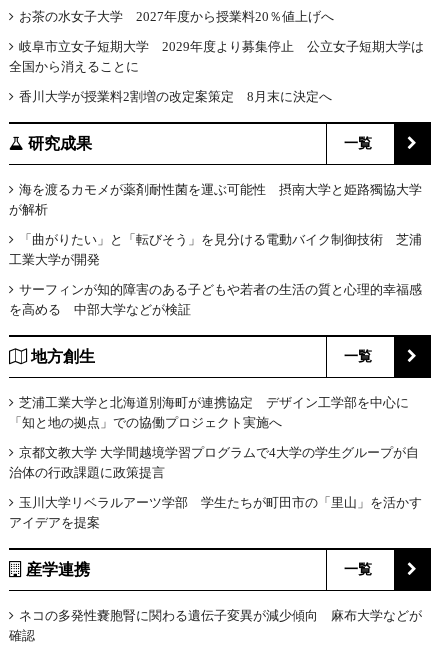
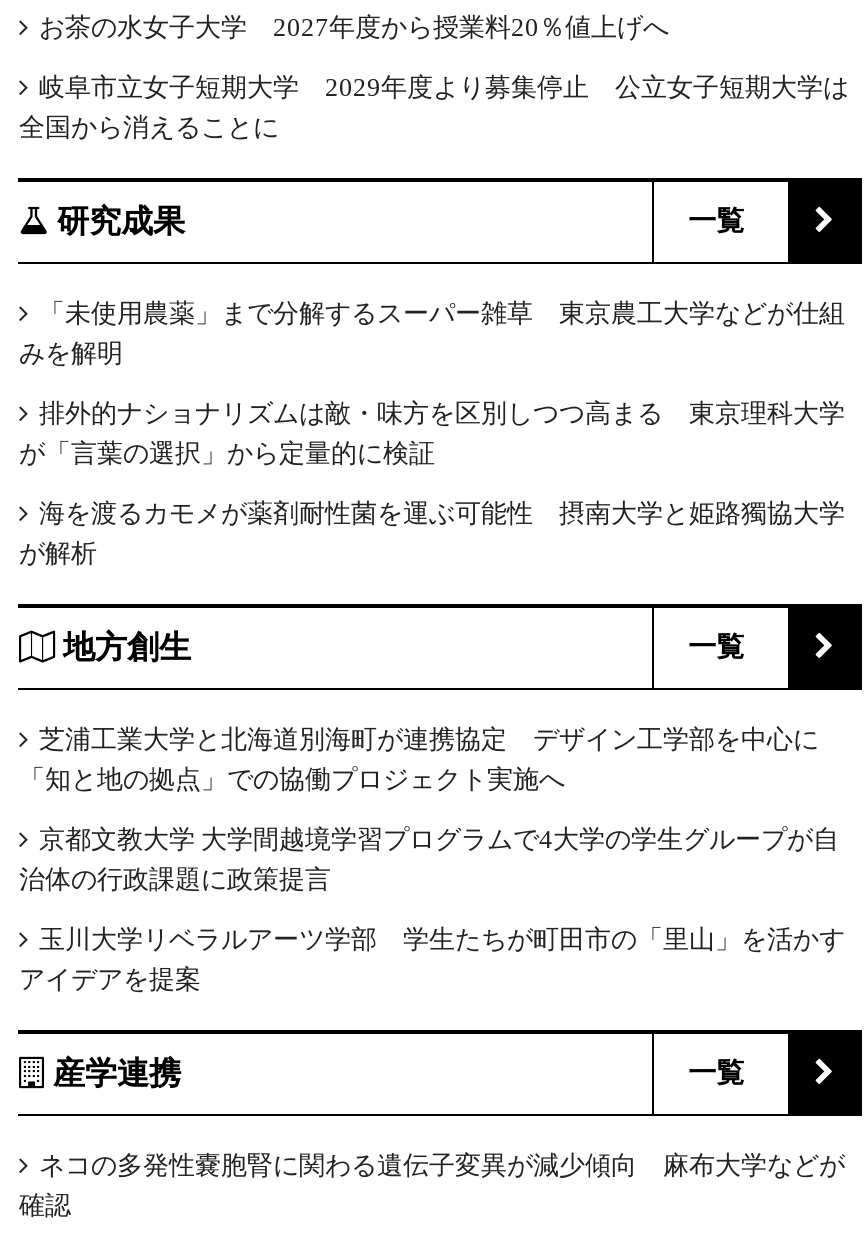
- 香川大学が授業料2割増の改定案策定 8月末に決定へ

+ 「未使用農薬」まで分解するスーパー雑草 東京農工大学などが仕組
+ みを解明
+ 排外的ナショナリズムは敵・味方を区別しつつ高まる 東京理科大学
+ が「言葉の選択」から定量的に検証

moved down: 海を渡るカモメが薬剤耐性菌を運ぶ可能性 摂南大学と姫路獨協大学 | が解析

- 「曲がりたい」と「転びそう」を見分ける電動バイク制御技術 芝浦
- 工業大学が開発
- サーフィンが知的障害のある子どもや若者の生活の質と心理的幸福感
- を高める 中部大学などが検証
